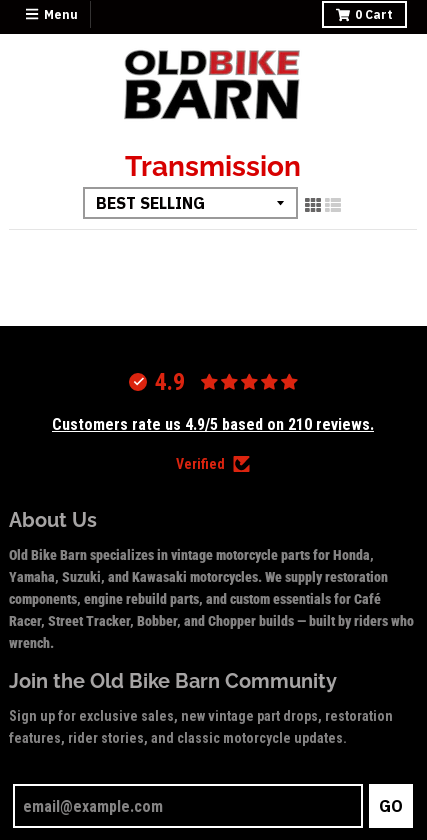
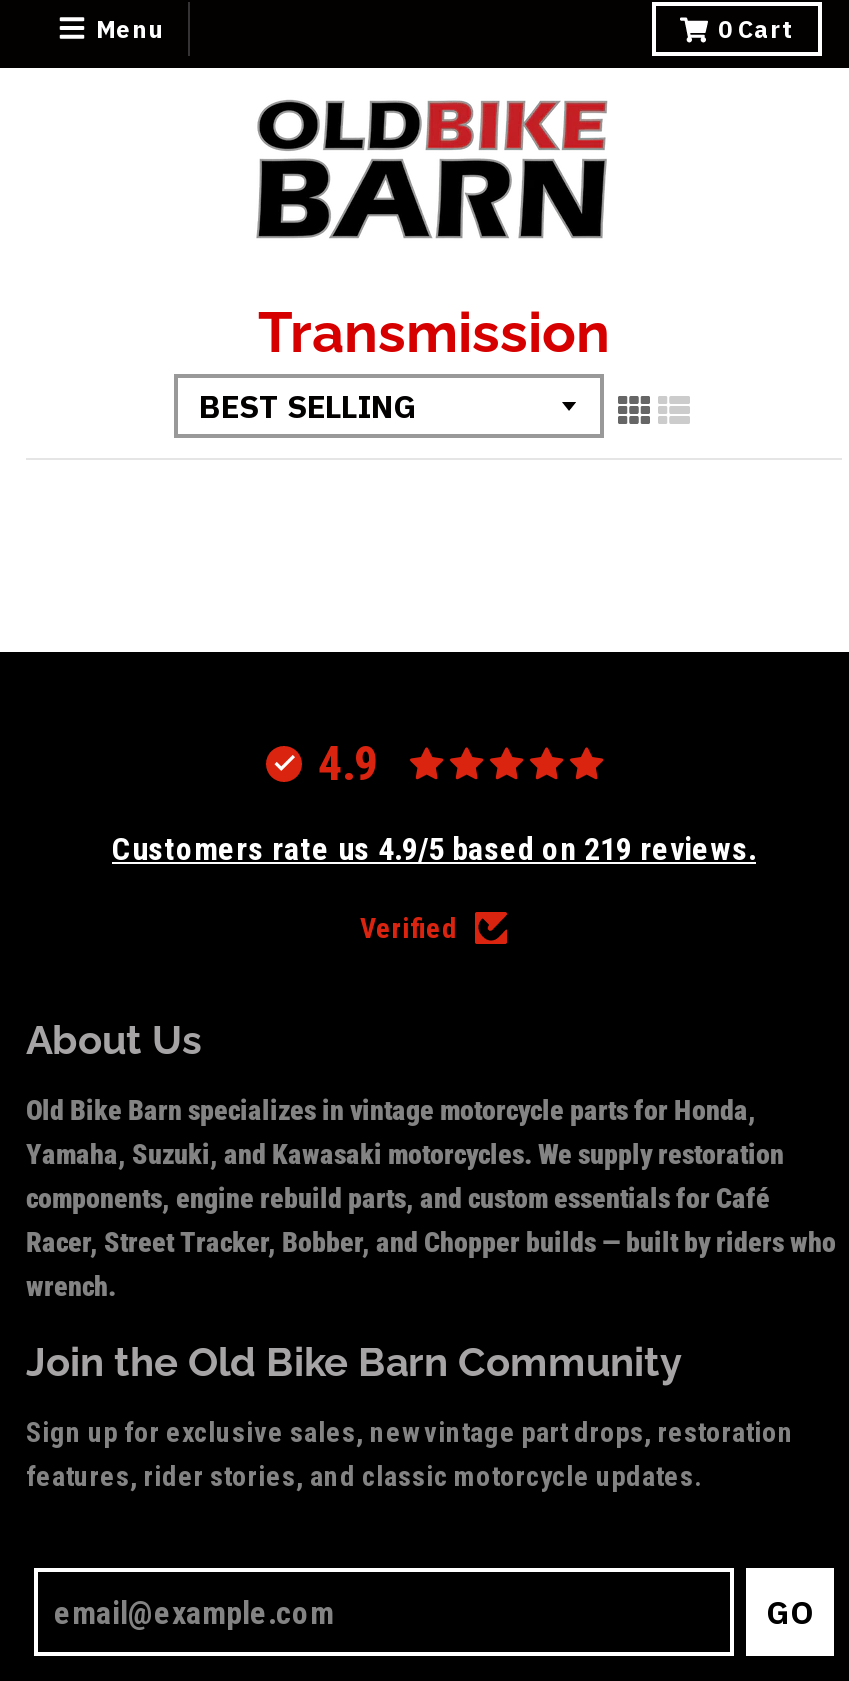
- Customers rate us 4.9/5 based on 210 reviews.
+ Customers rate us 4.9/5 based on 219 reviews.
